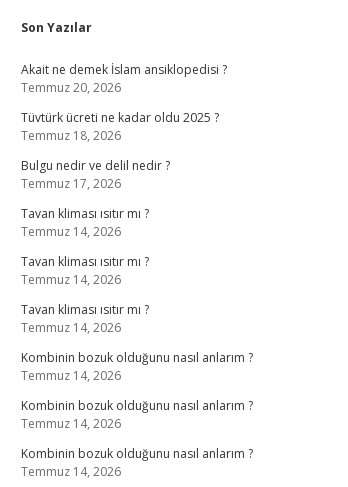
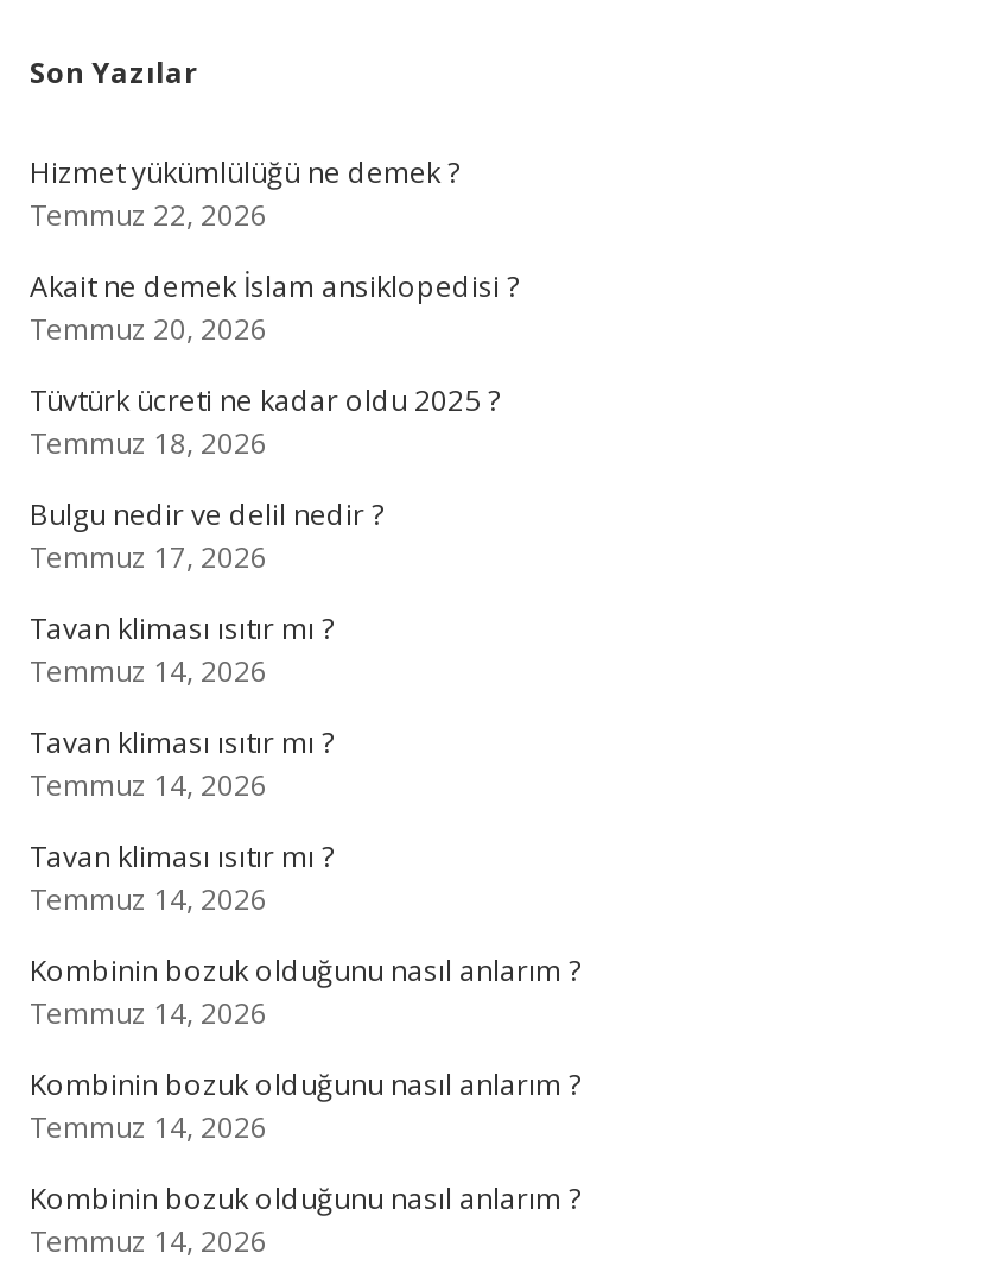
+ Hizmet yükümlülüğü ne demek ?
+ Temmuz 22, 2026
